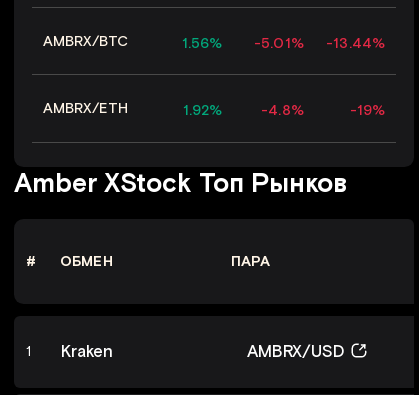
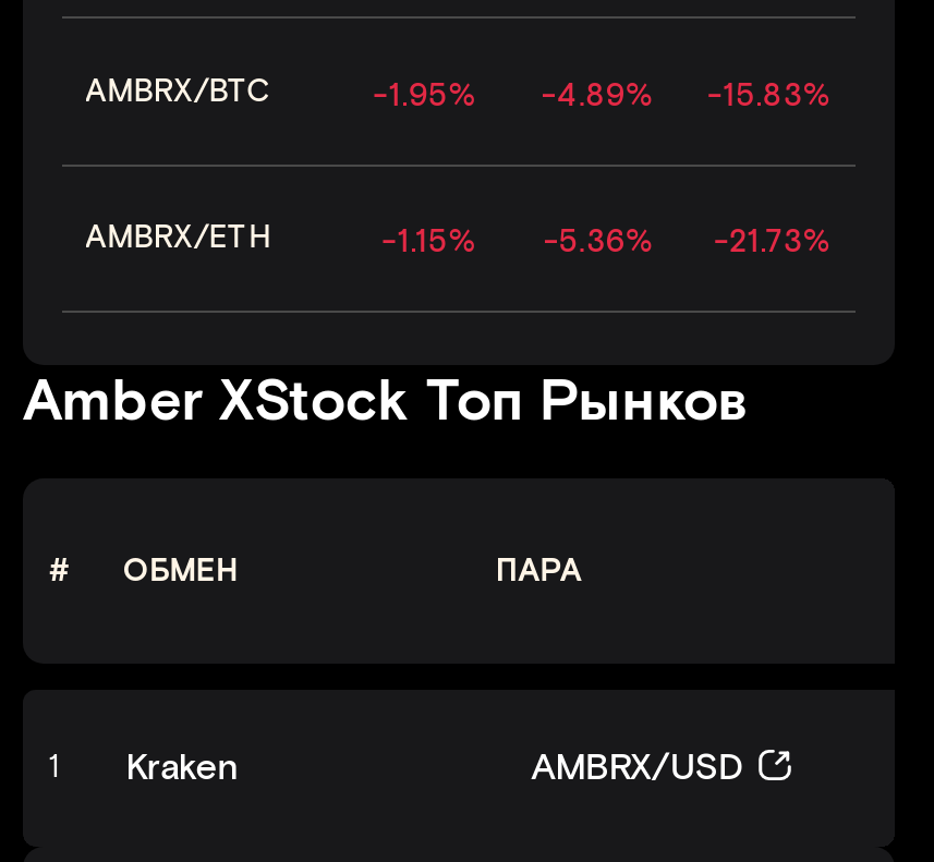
- 1.56%
+ -1.95%

- -5.01%
+ -4.89%

- -13.44%
+ -15.83%

- 1.92%
+ -1.15%

- -4.8%
+ -5.36%

- -19%
+ -21.73%
